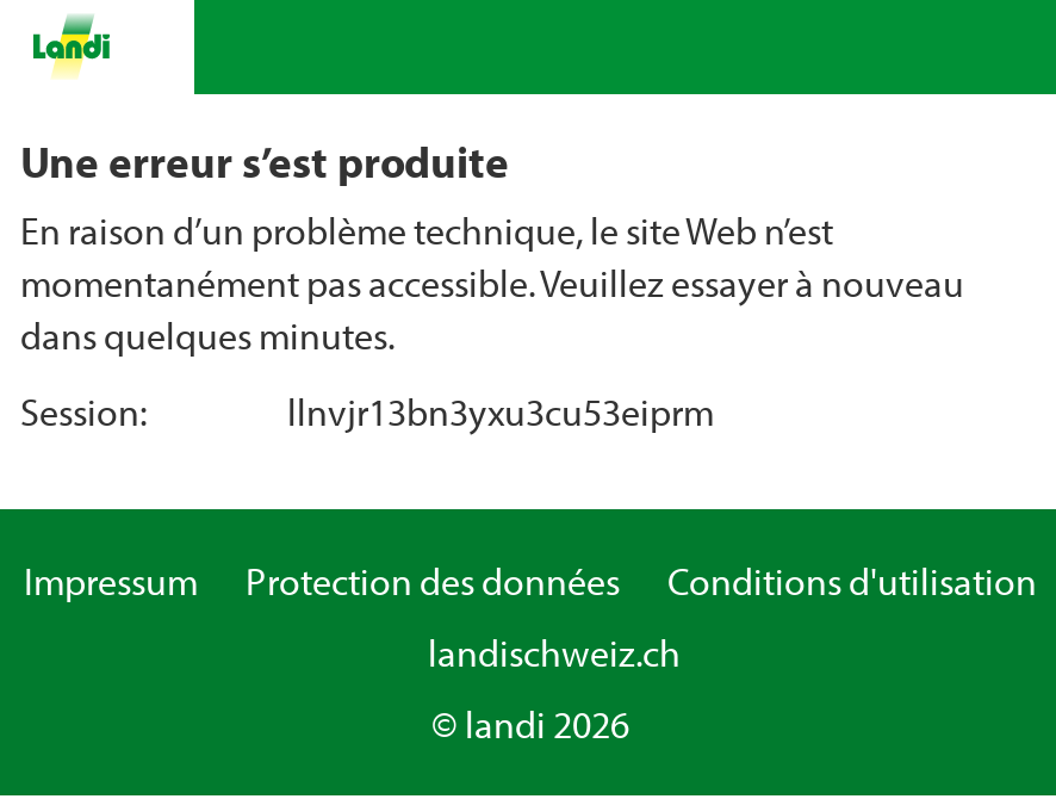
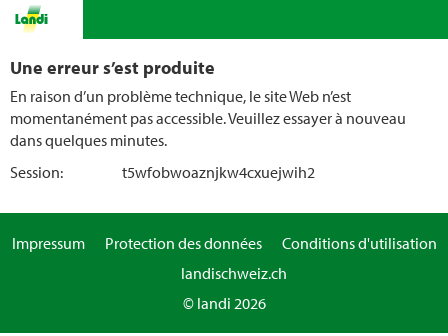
- llnvjr13bn3yxu3cu53eiprm
+ t5wfobwoaznjkw4cxuejwih2
